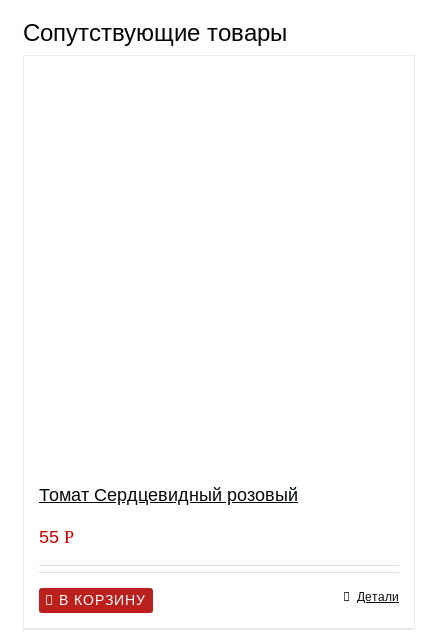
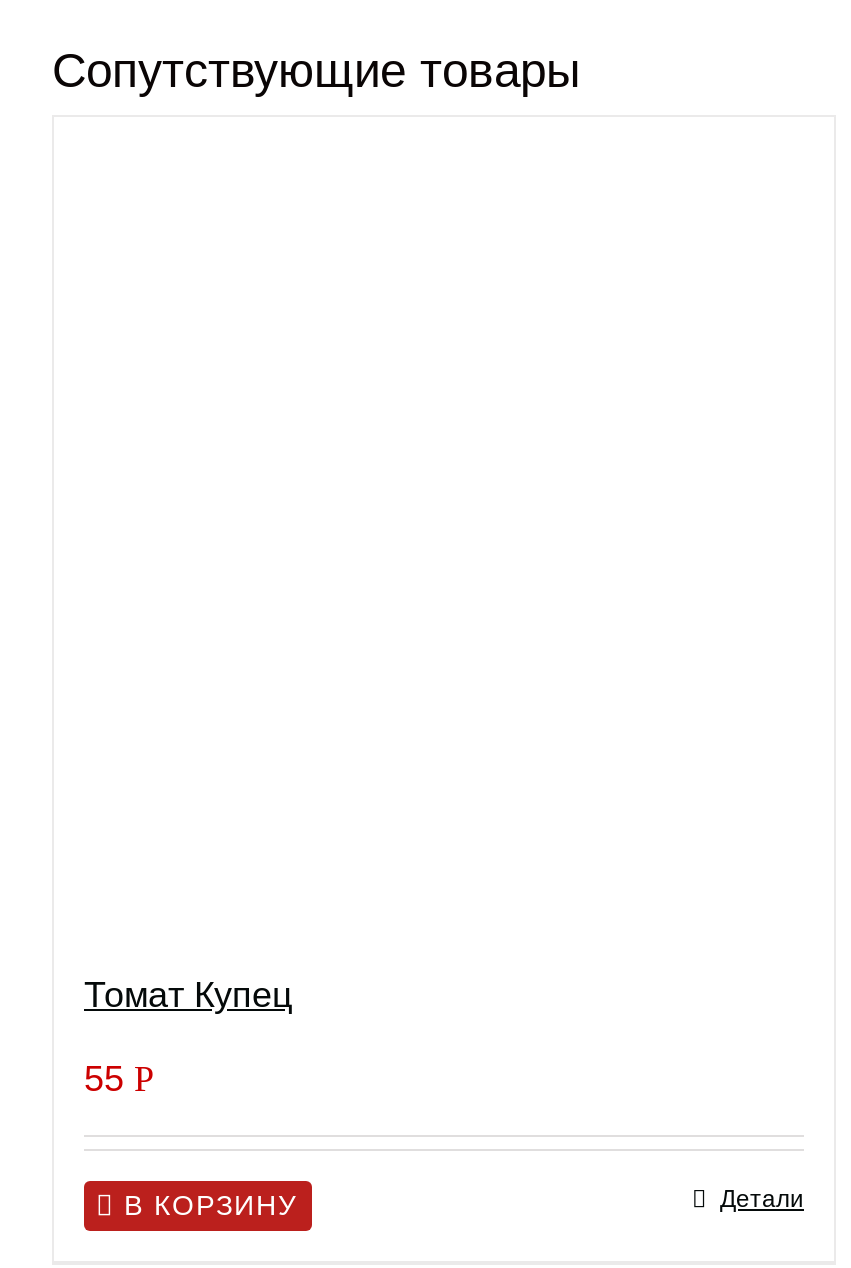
- Томат Сердцевидный розовый
+ Томат Купец
